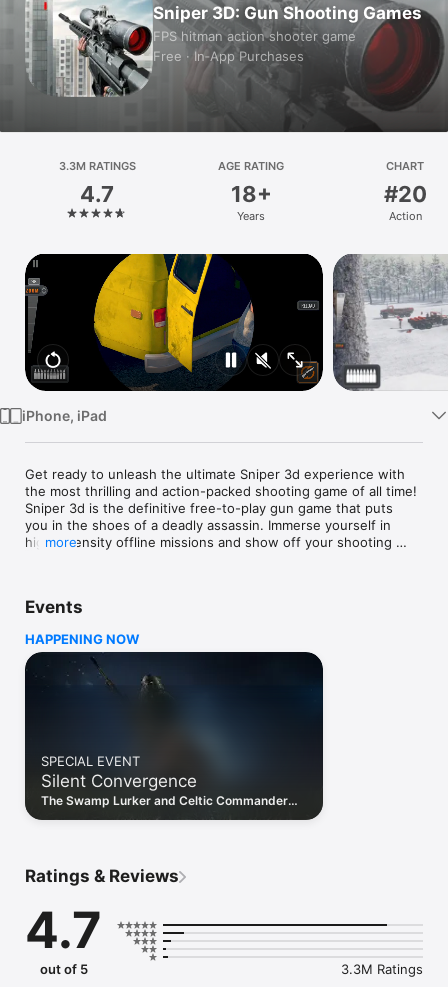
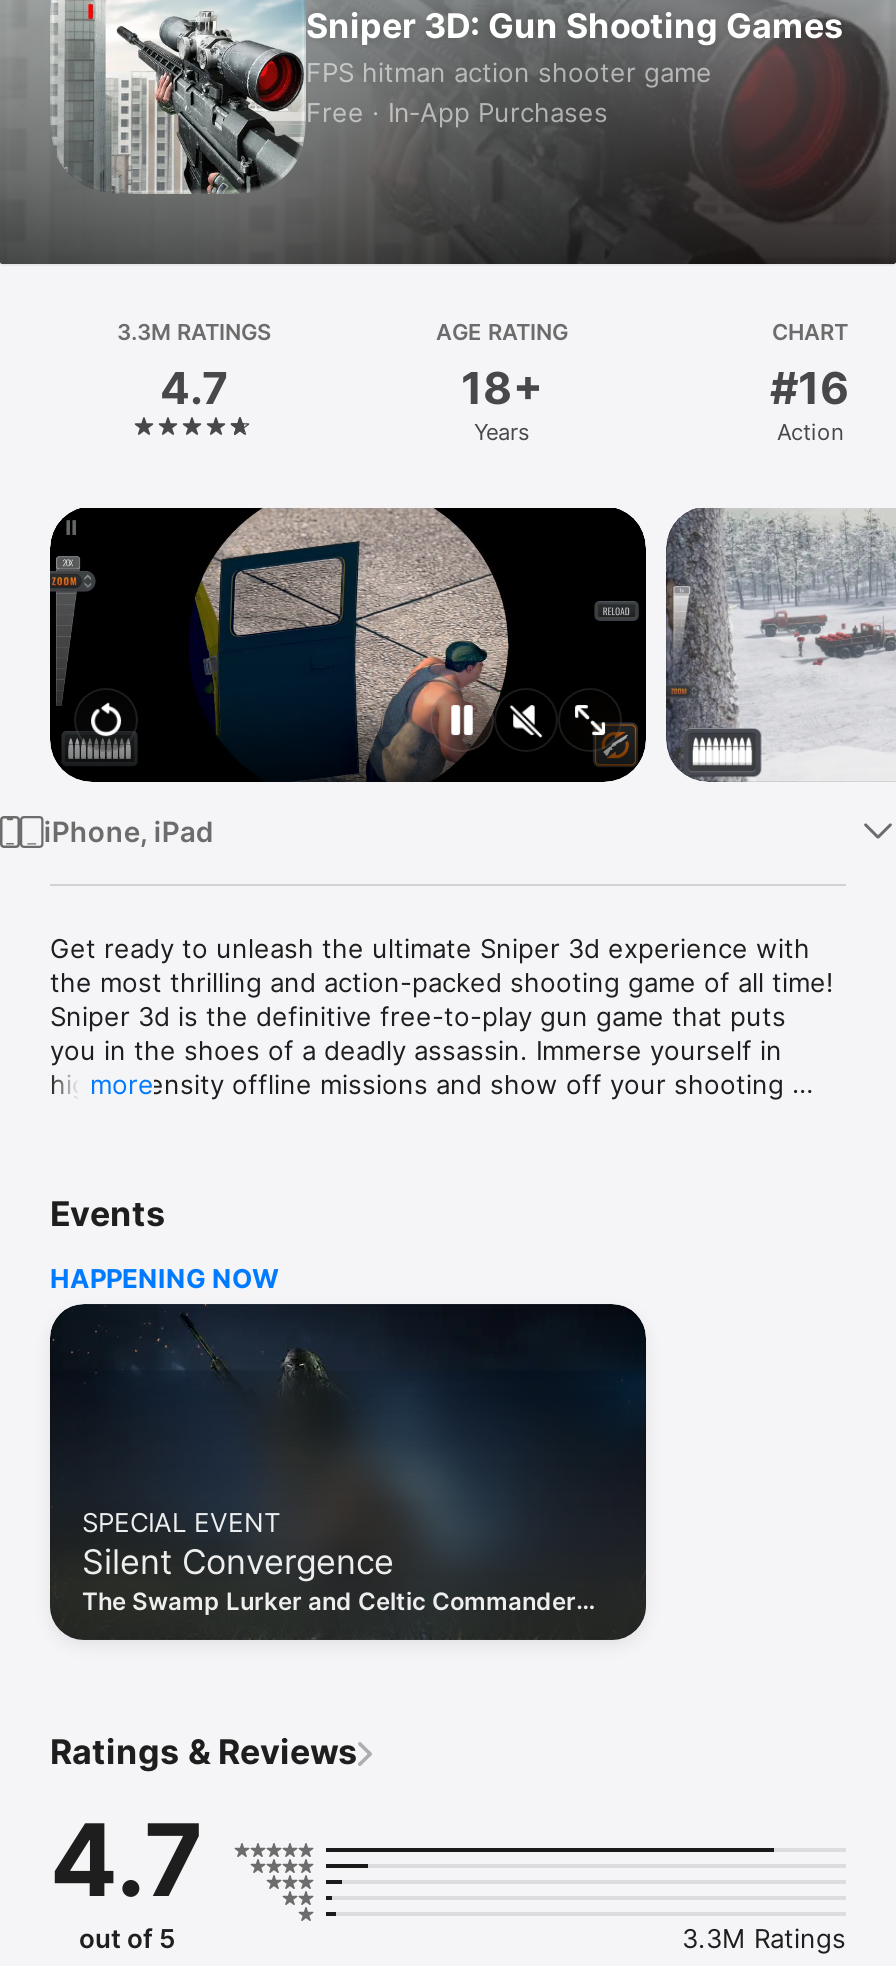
- #20
+ #16

- [image]
+ [image]
